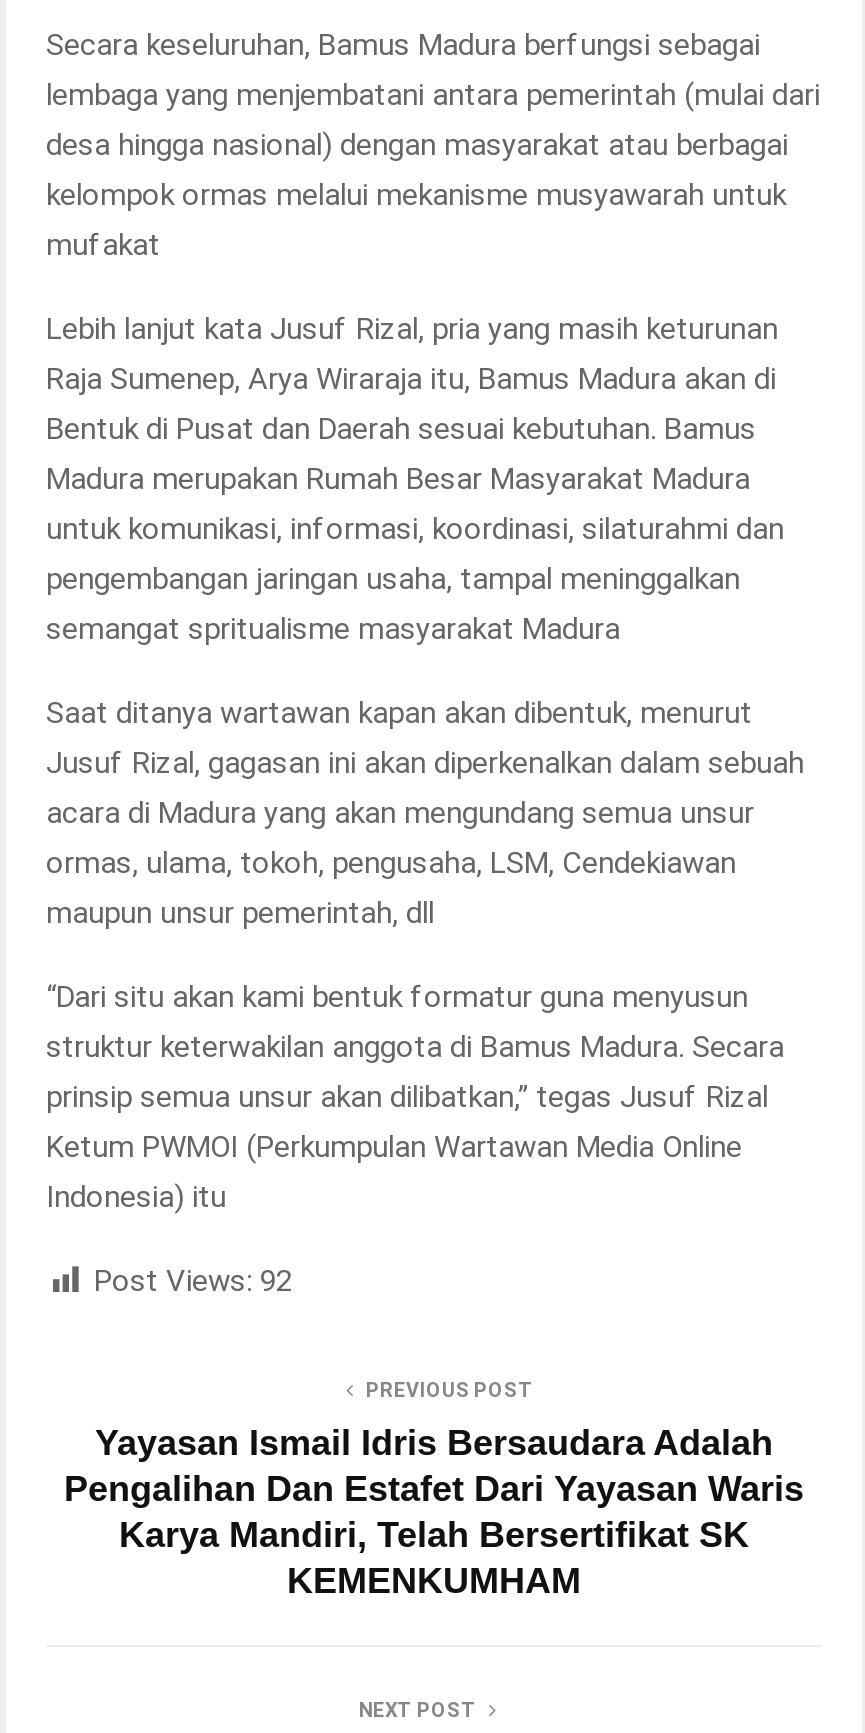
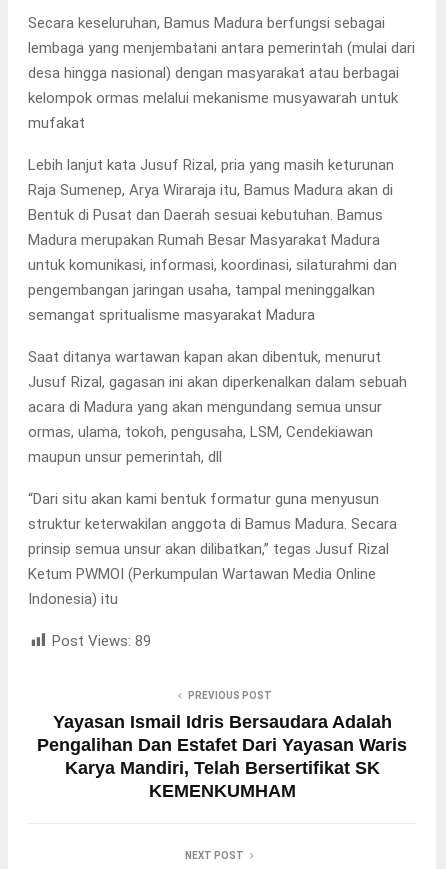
- Post Views: 92
+ Post Views: 89
